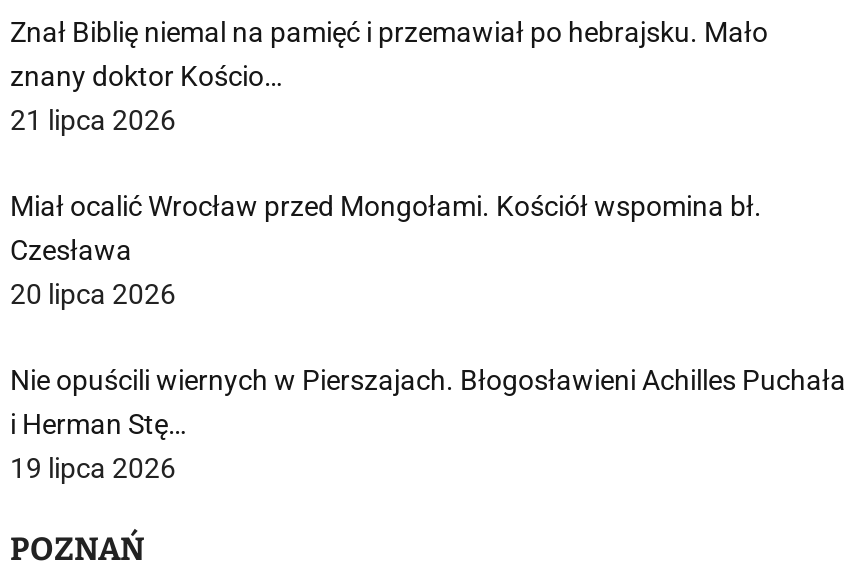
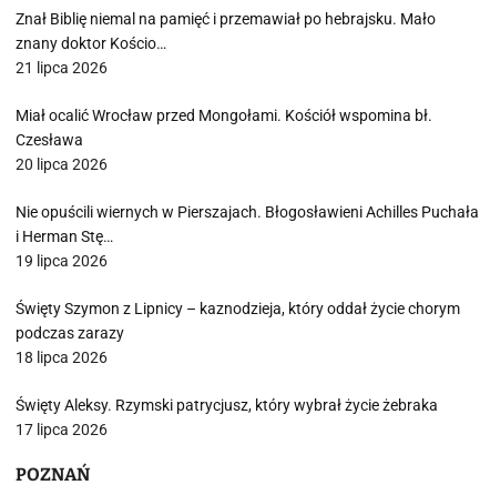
+ Święty Szymon z Lipnicy – kaznodzieja, który oddał życie chorym
+ podczas zarazy
+ 18 lipca 2026
+ Święty Aleksy. Rzymski patrycjusz, który wybrał życie żebraka
+ 17 lipca 2026
